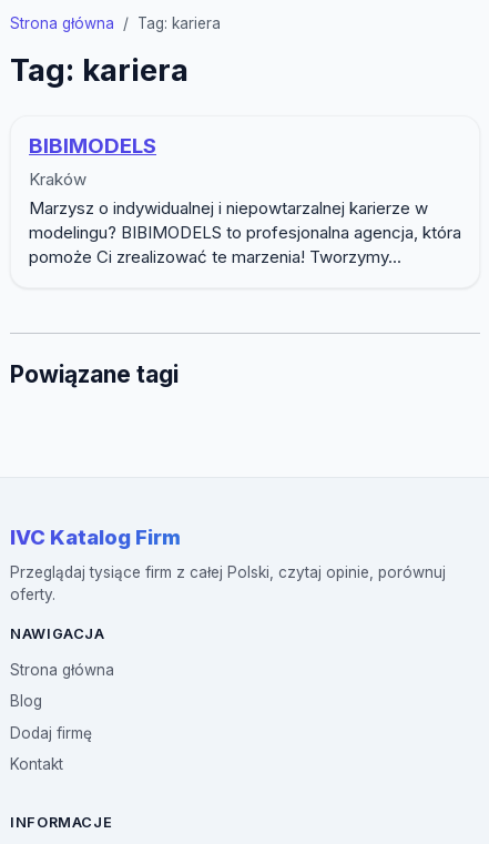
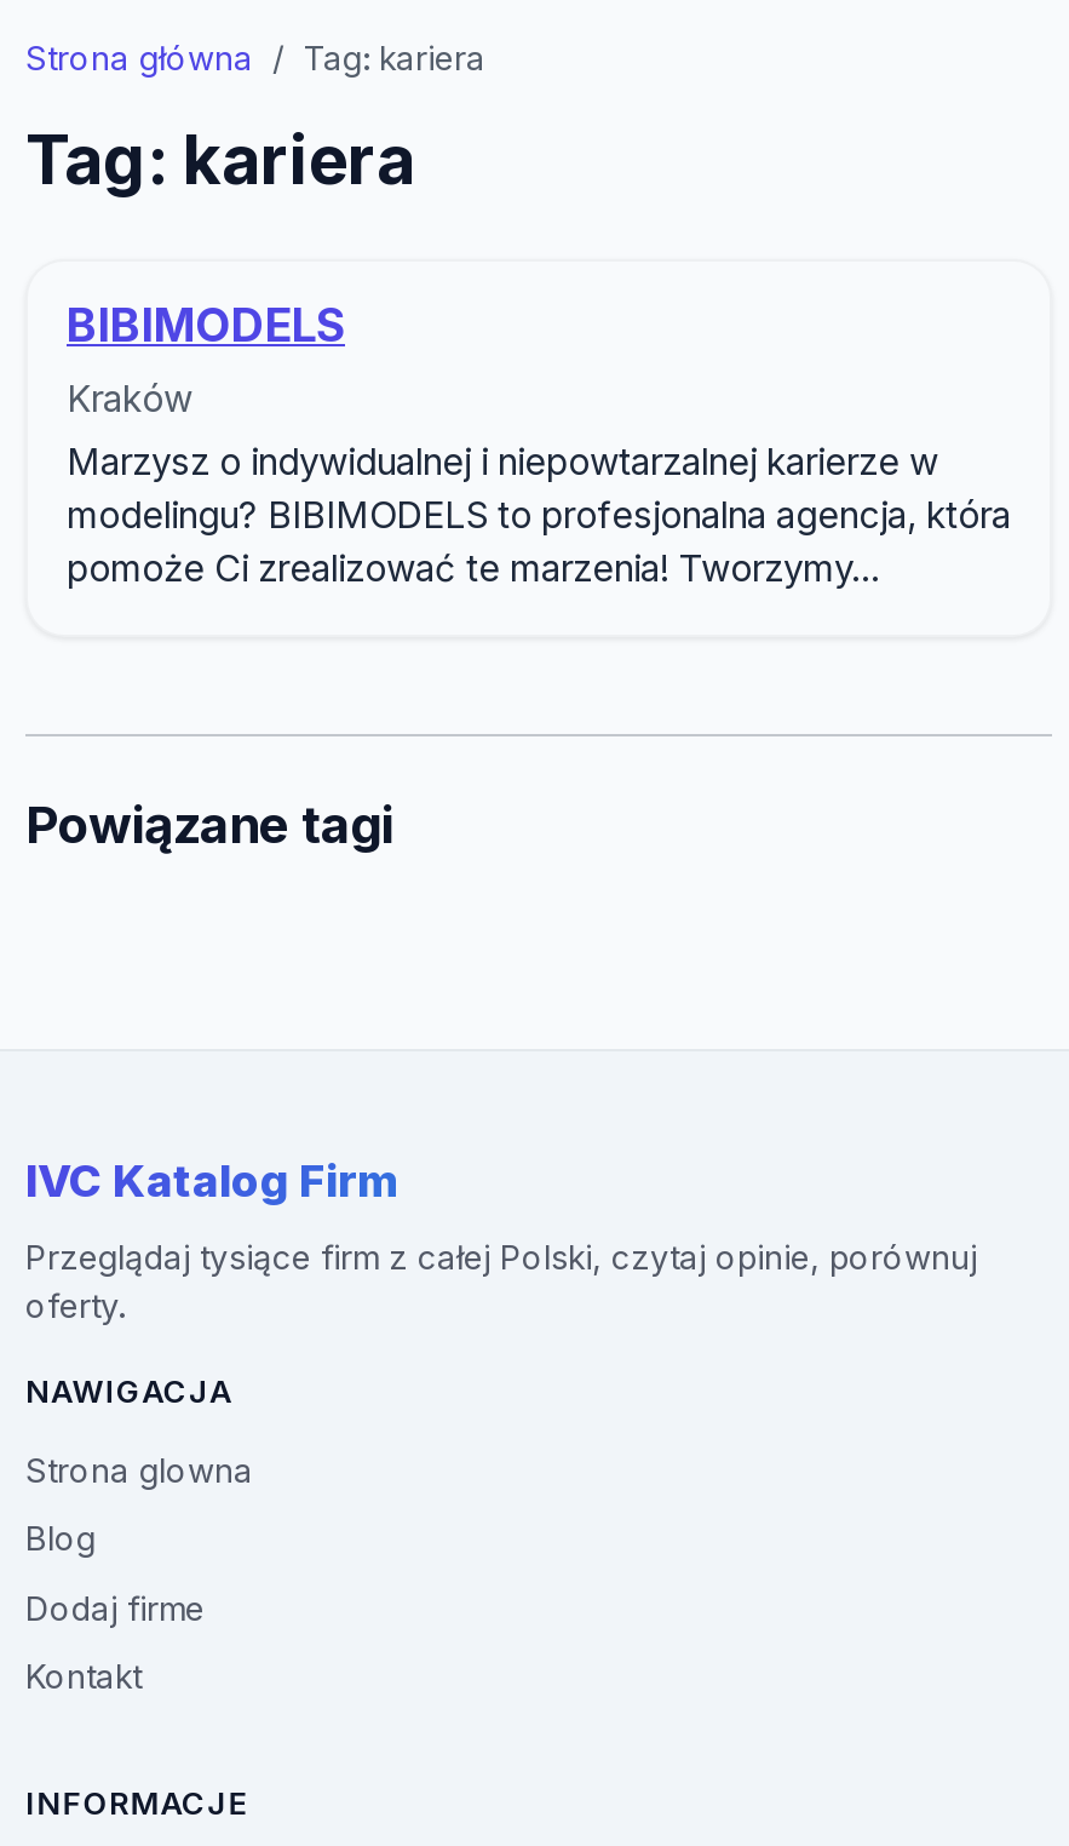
- Strona główna
+ Strona glowna

- Dodaj firmę
+ Dodaj firme
